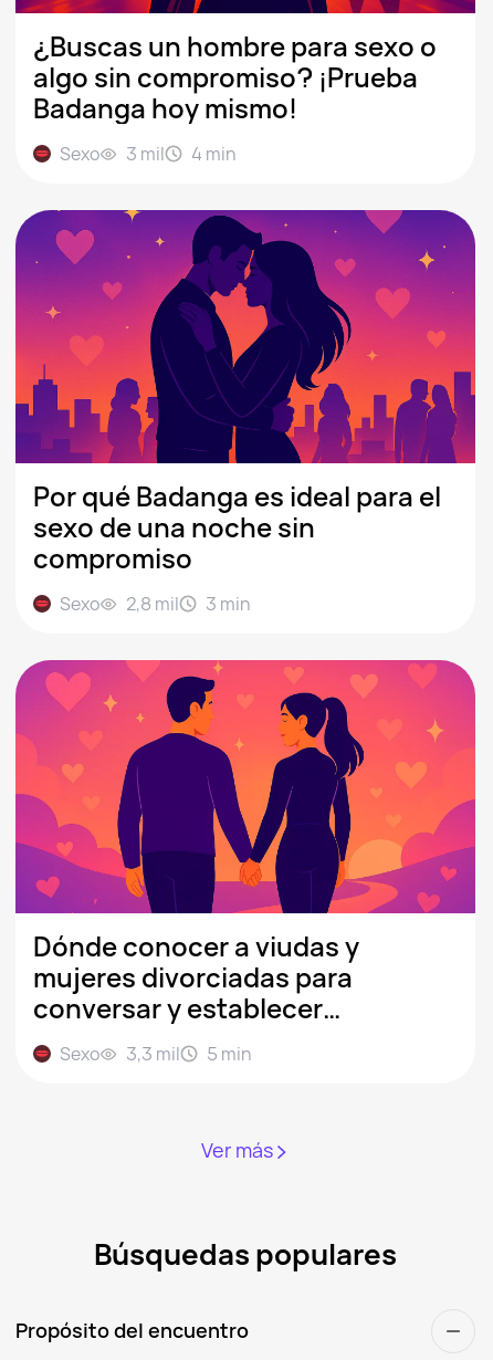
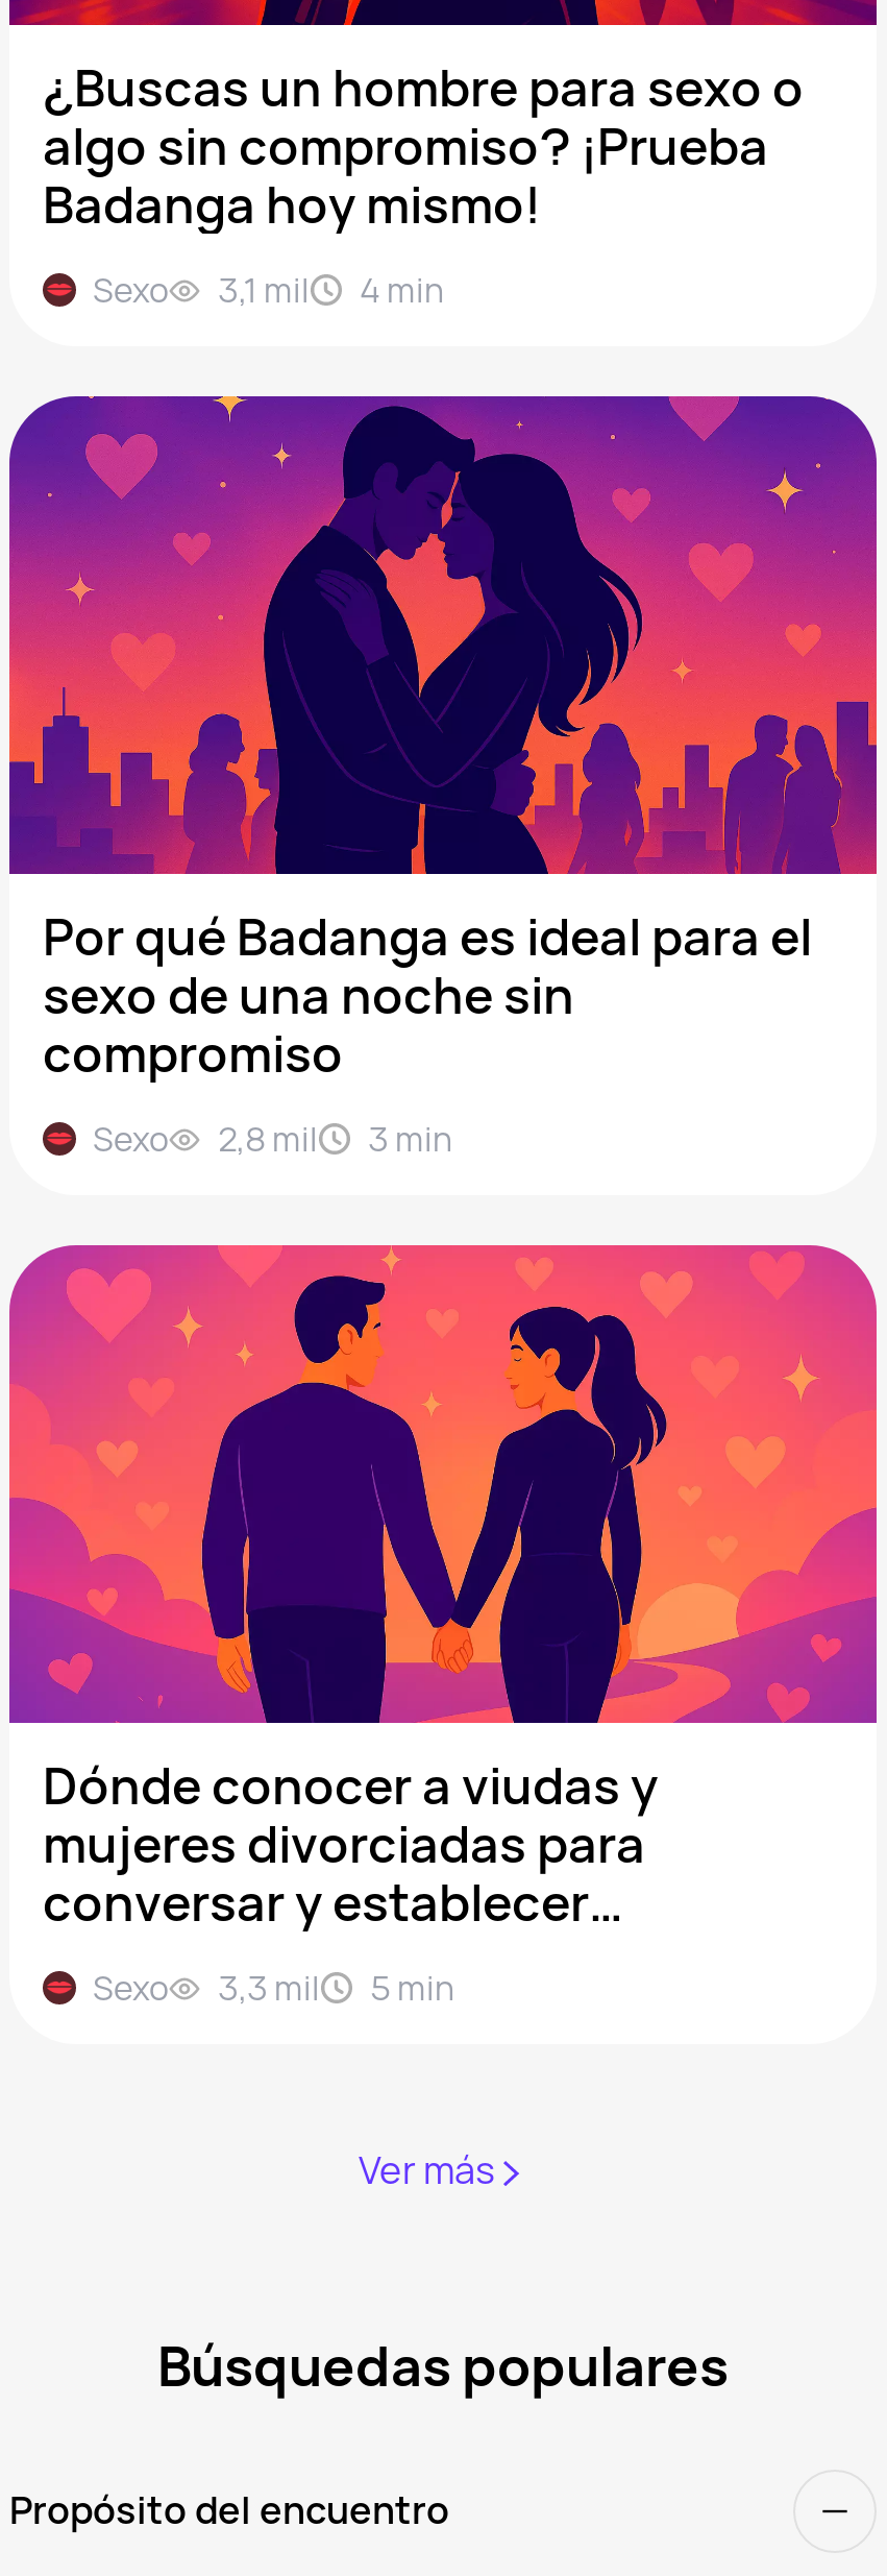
- Sexo 3 mil 4 min
+ Sexo 3,1 mil 4 min
